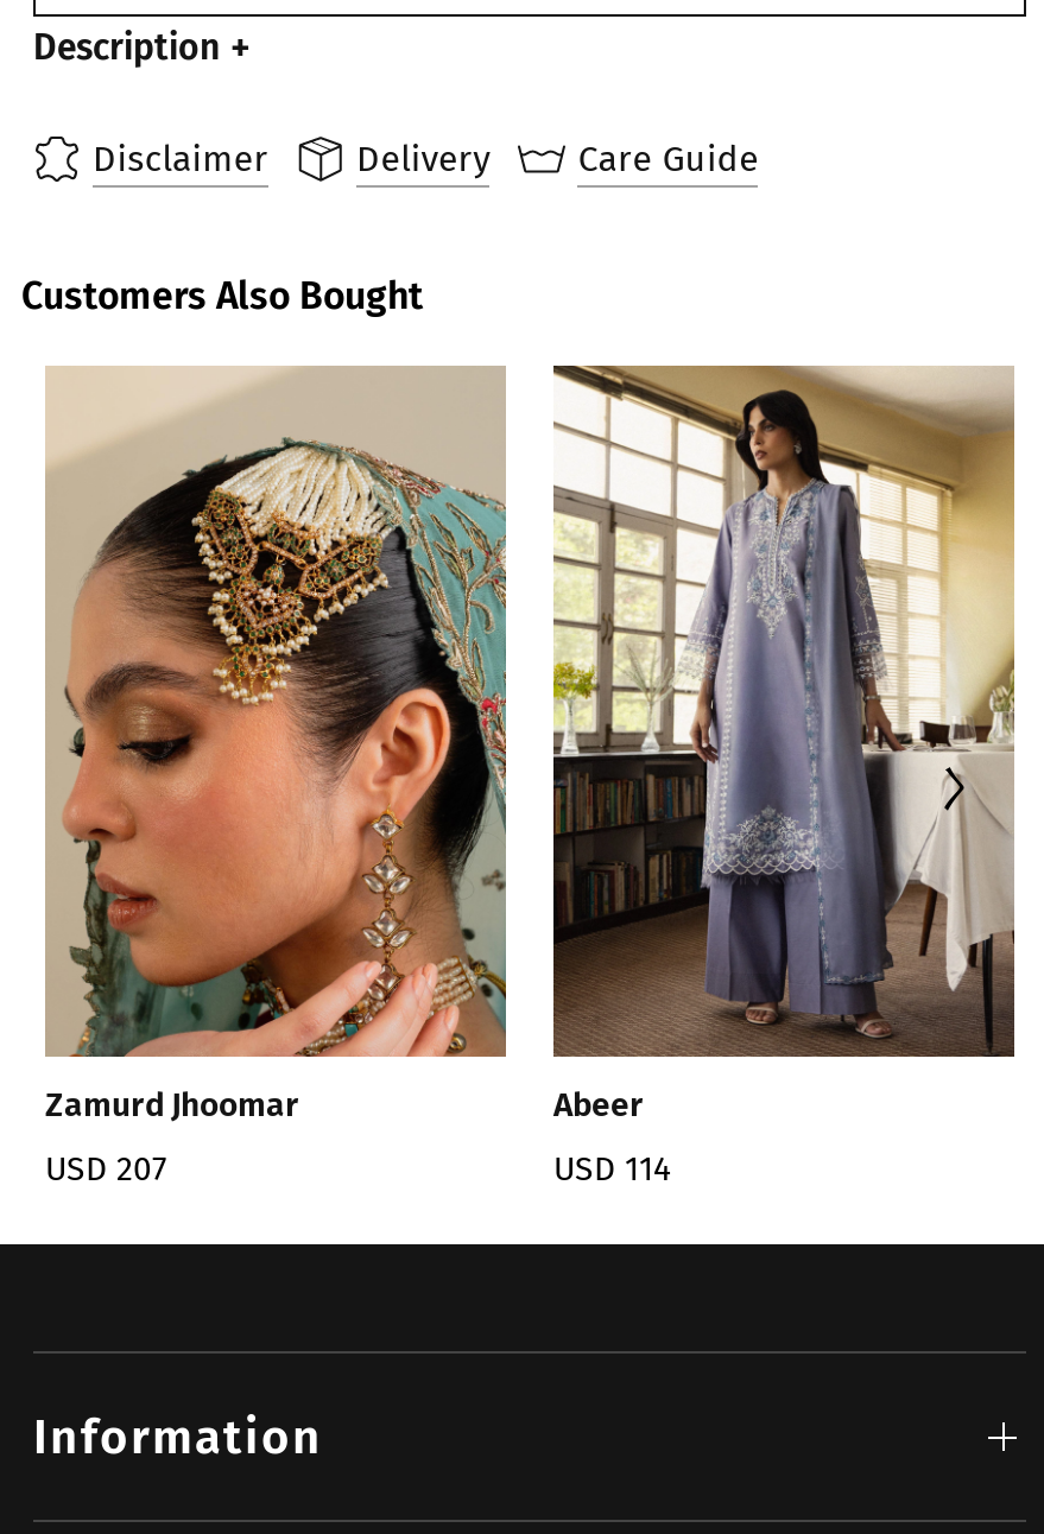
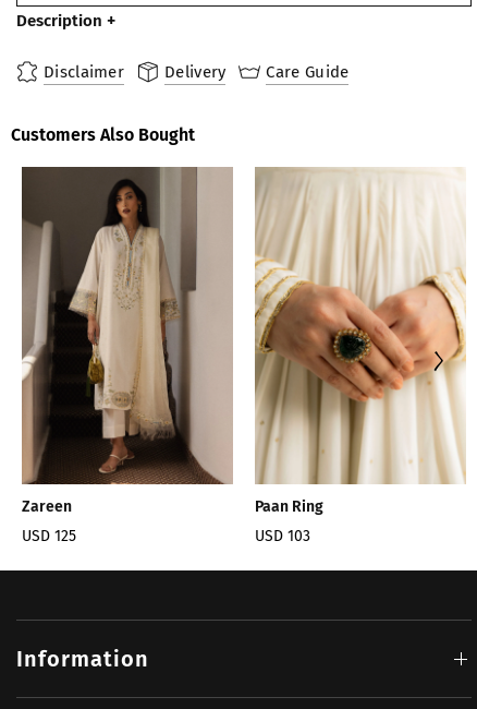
- [image]
- Zamurd Jhoomar
+ [image]
+ Zareen

- [image]
- Abeer
+ [image]
+ Paan Ring

- USD 207
+ USD 125

- USD 114
+ USD 103
